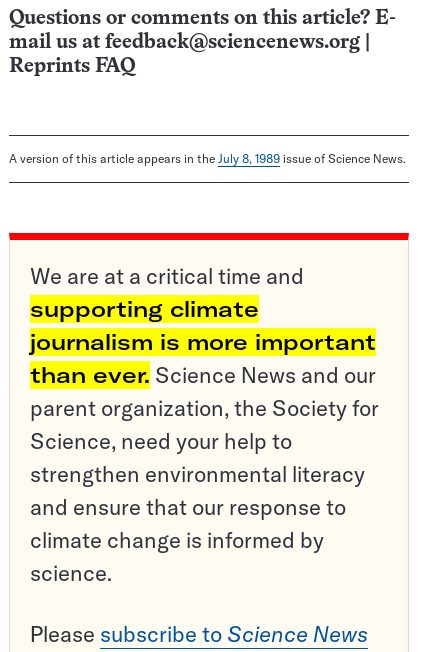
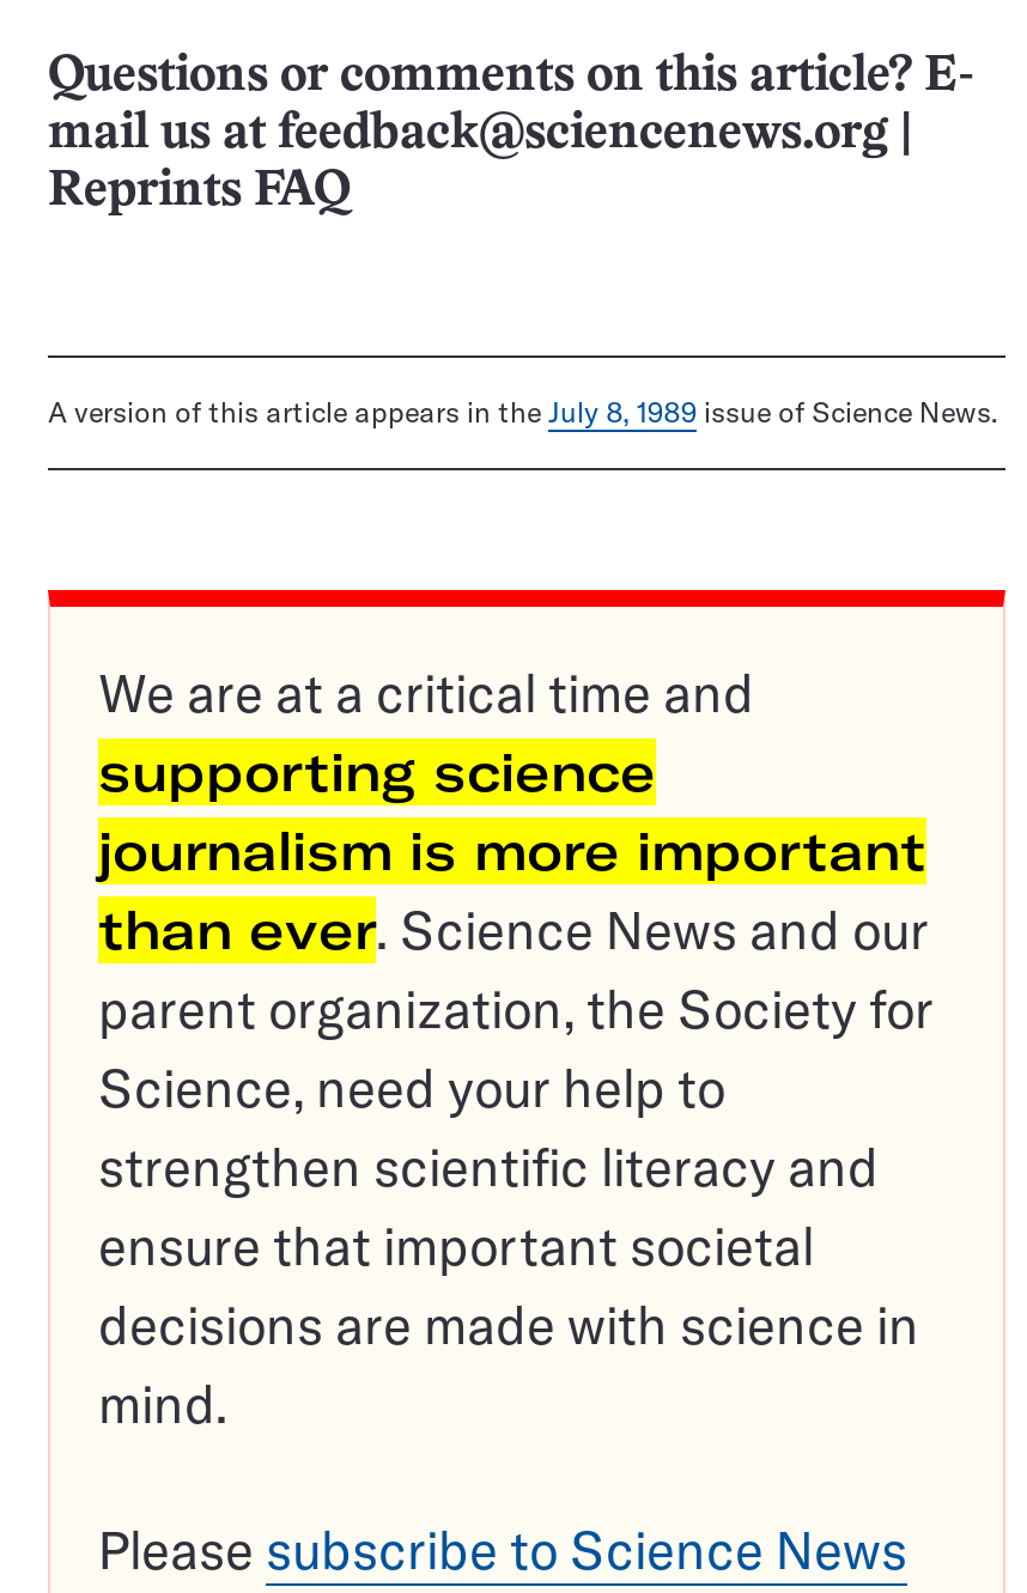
- supporting climate
+ supporting science

- strengthen environmental literacy
- and ensure that our response to
- climate change is informed by
- science.
+ strengthen scientific literacy and
+ ensure that important societal
+ decisions are made with science in
+ mind.
